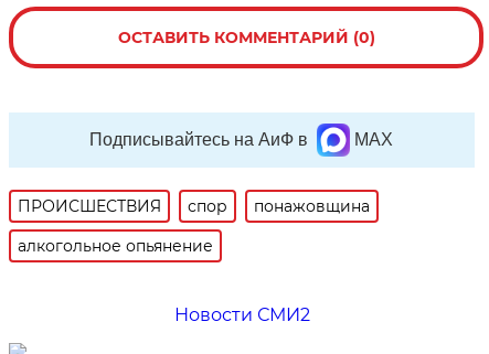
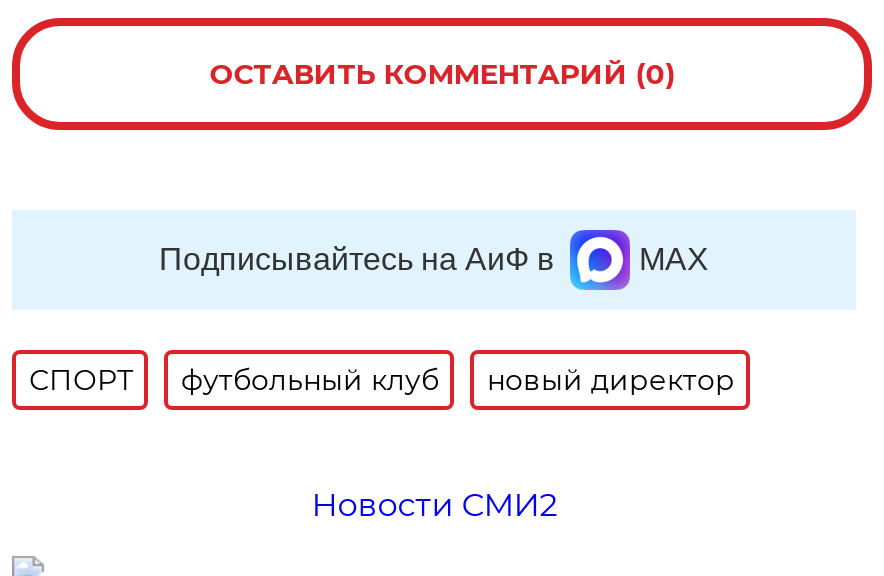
- ПРОИСШЕСТВИЯ
- спор
- понажовщина
- алкогольное опьянение
+ СПОРТ
+ футбольный клуб
+ новый директор
